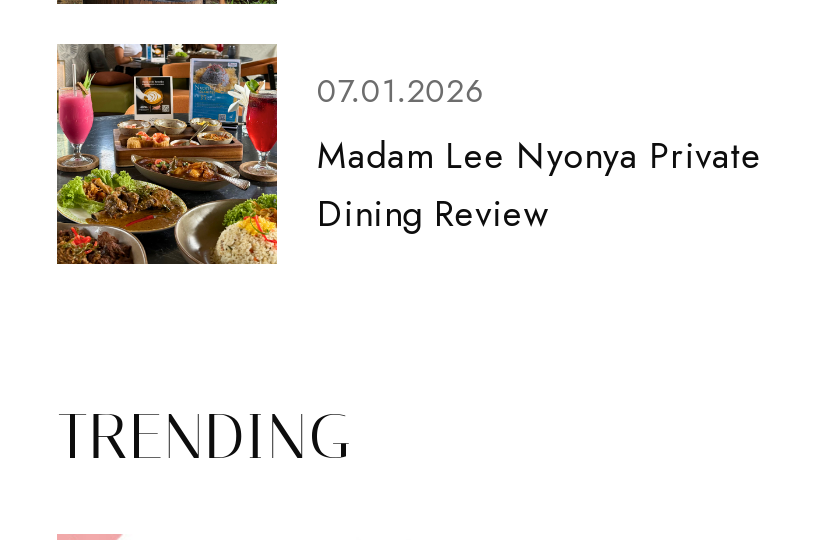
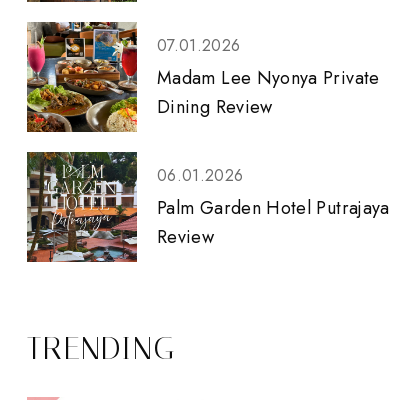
+ [image]
+ 06.01.2026
+ Palm Garden Hotel Putrajaya
+ Review
